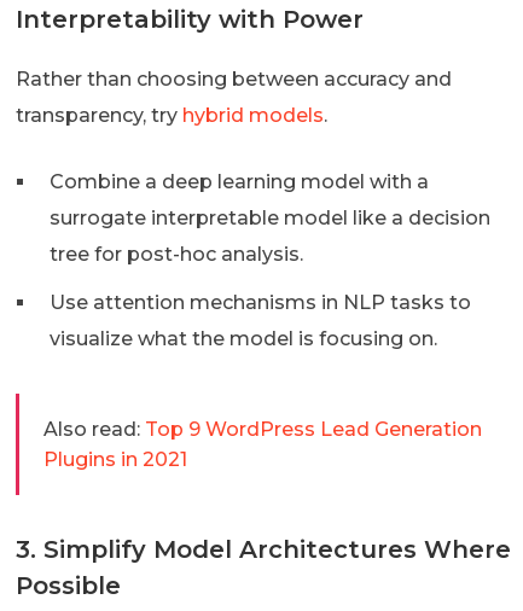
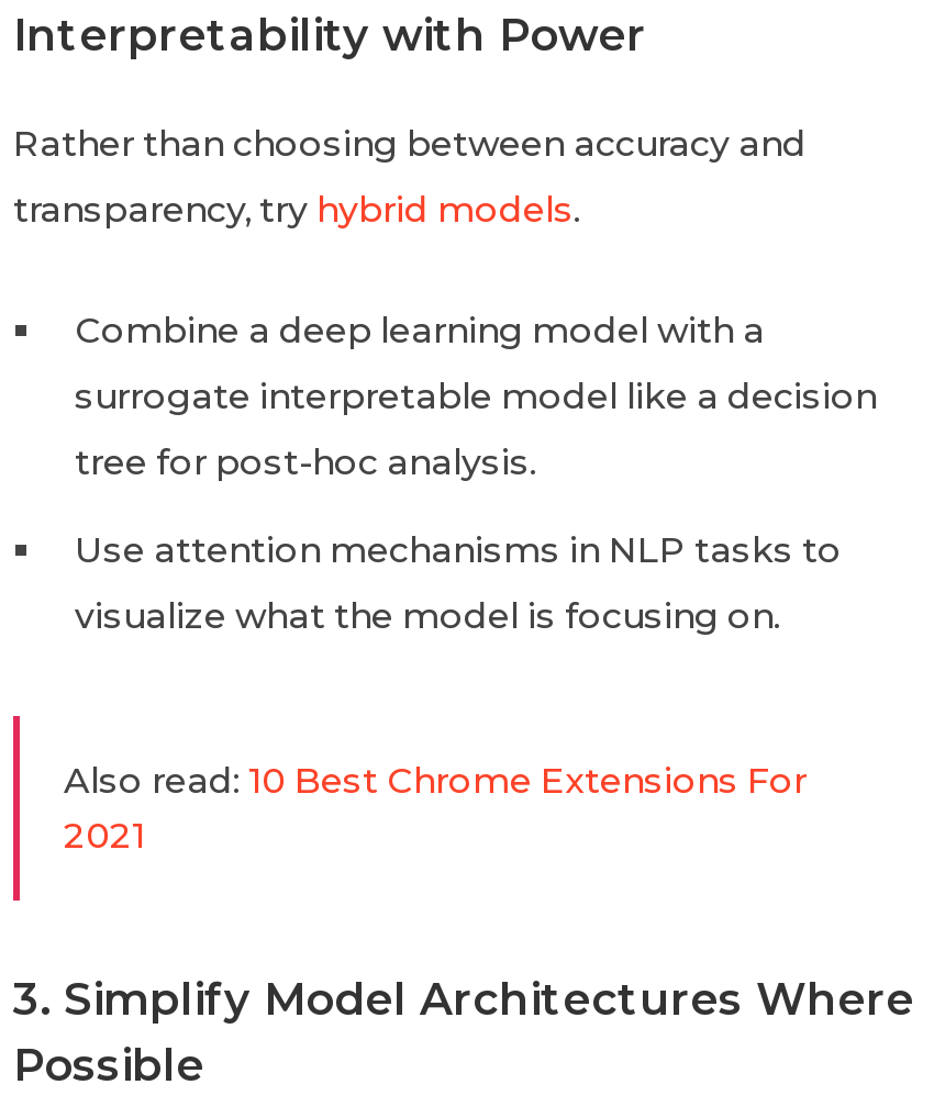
- Also read: Top 9 WordPress Lead Generation
- Plugins in 2021
+ Also read: 10 Best Chrome Extensions For
+ 2021
